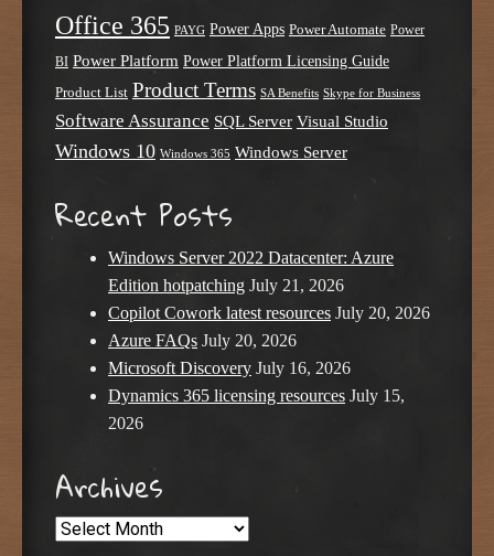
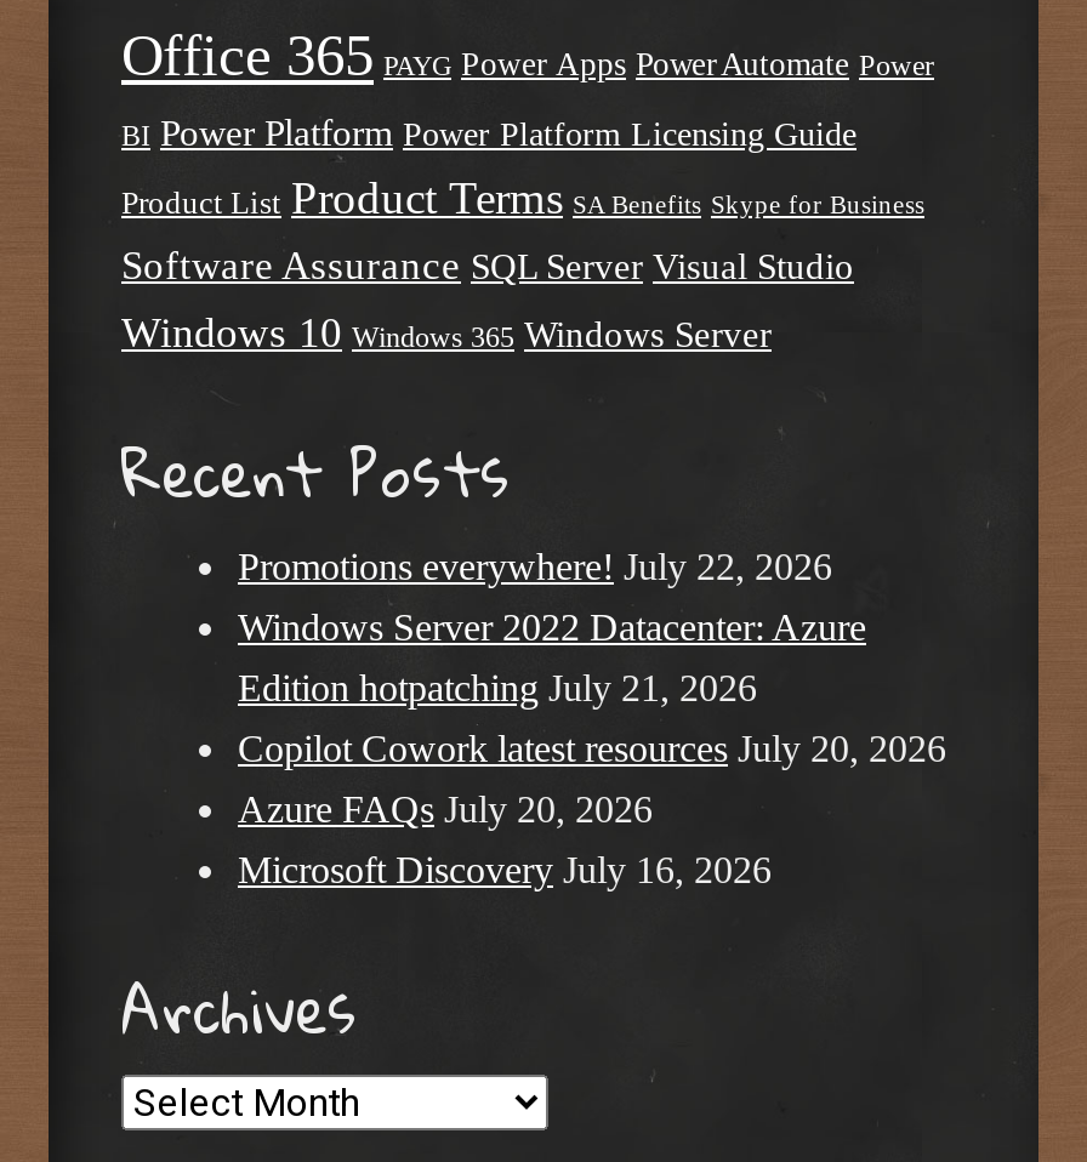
+ Promotions everywhere! July 22, 2026

moved down: Windows Server 2022 Datacenter: Azure | Edition hotpatching July 21, 2026 | Copilot Cowork latest resources July 20, 2026 | Azure FAQs July 20, 2026 | Microsoft Discovery July 16, 2026

- Dynamics 365 licensing resources July 15,
- 2026
